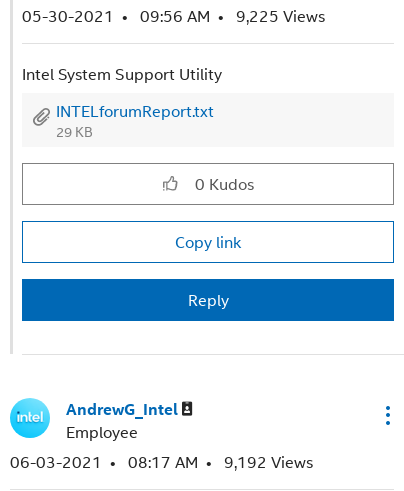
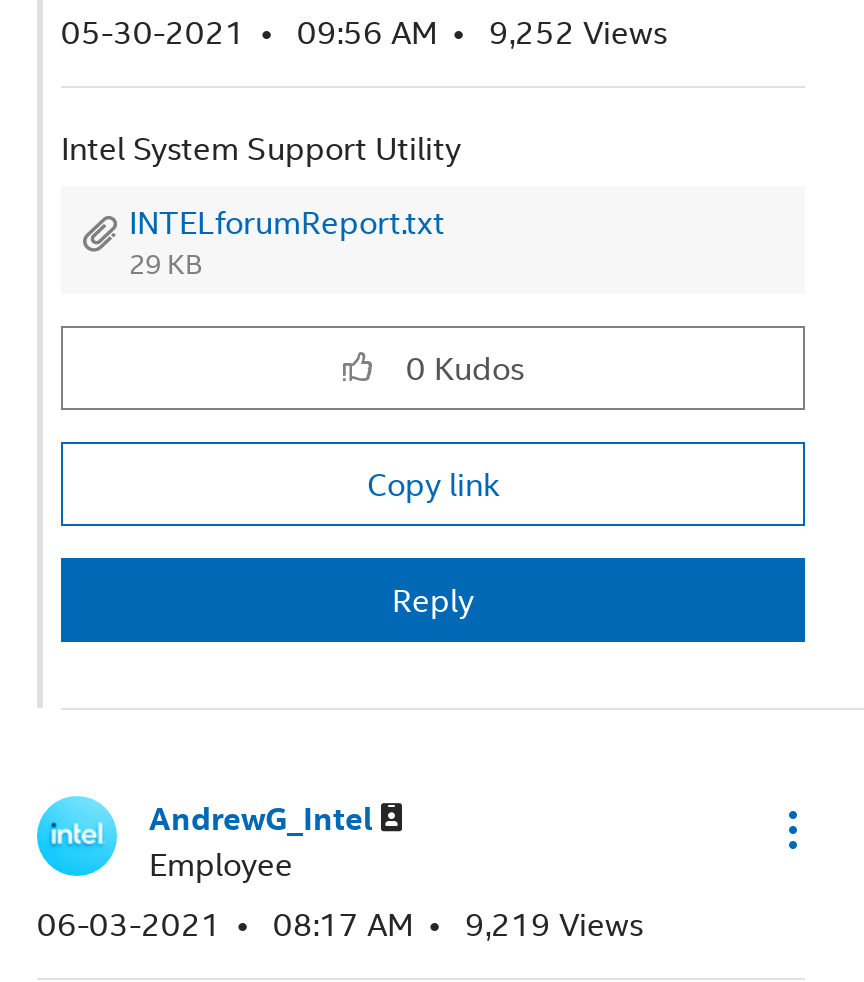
- 05-30-2021 09:56 AM 9,225 Views
+ 05-30-2021 09:56 AM 9,252 Views

- 06-03-2021 08:17 AM 9,192 Views
+ 06-03-2021 08:17 AM 9,219 Views
